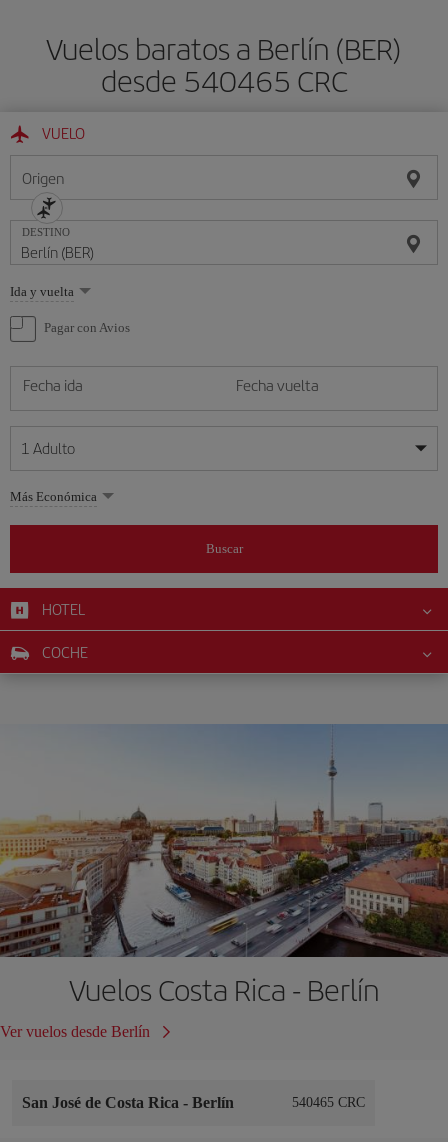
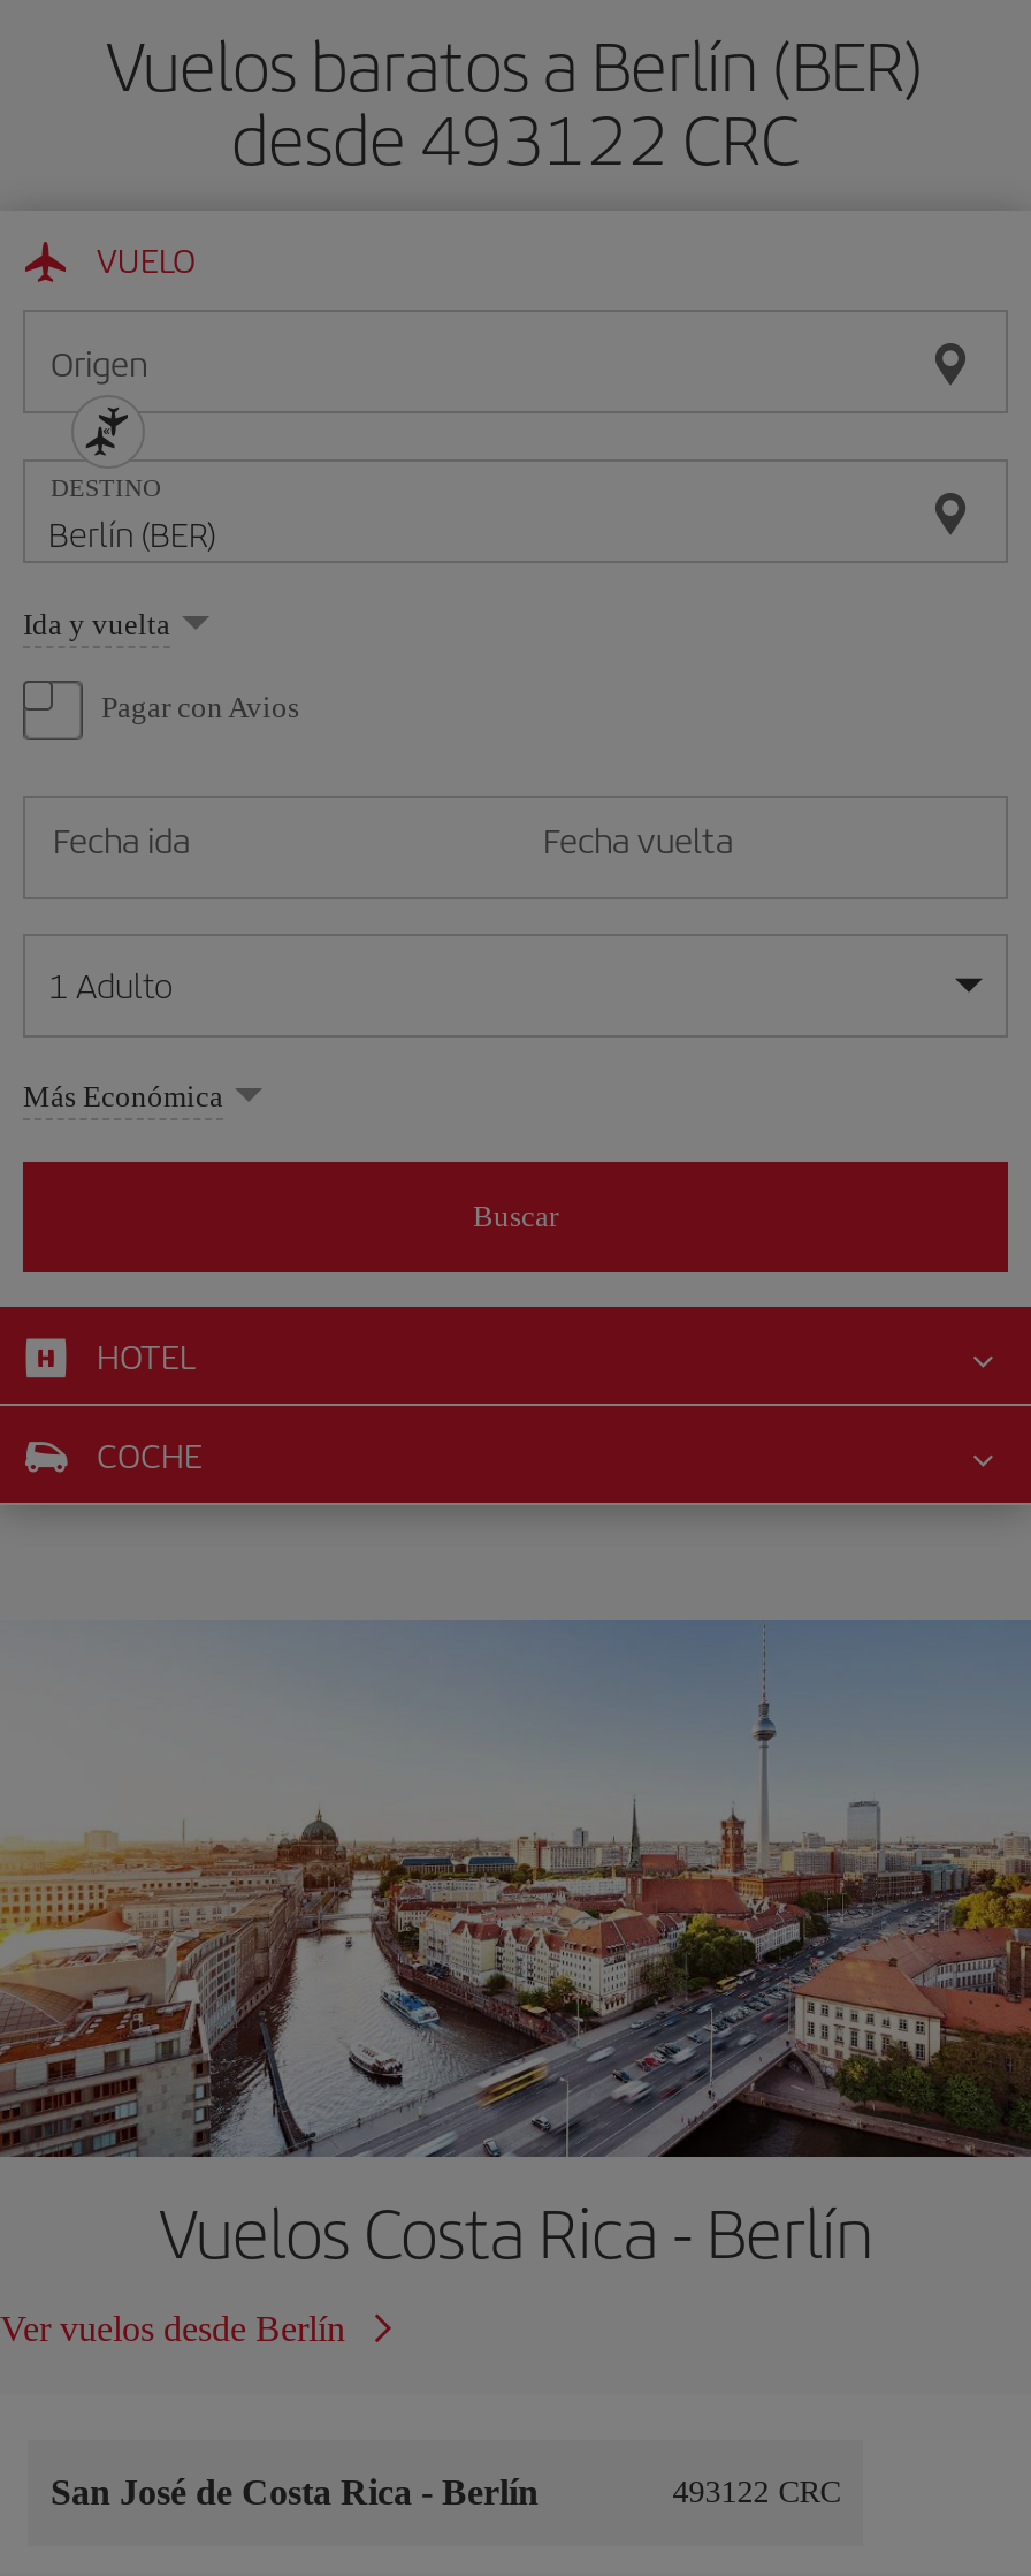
- desde 540465 CRC
+ desde 493122 CRC

- 540465 CRC
+ 493122 CRC
